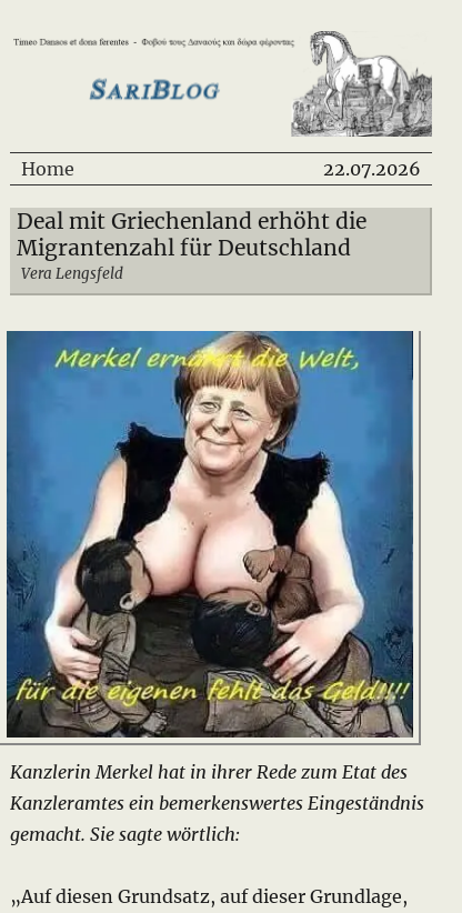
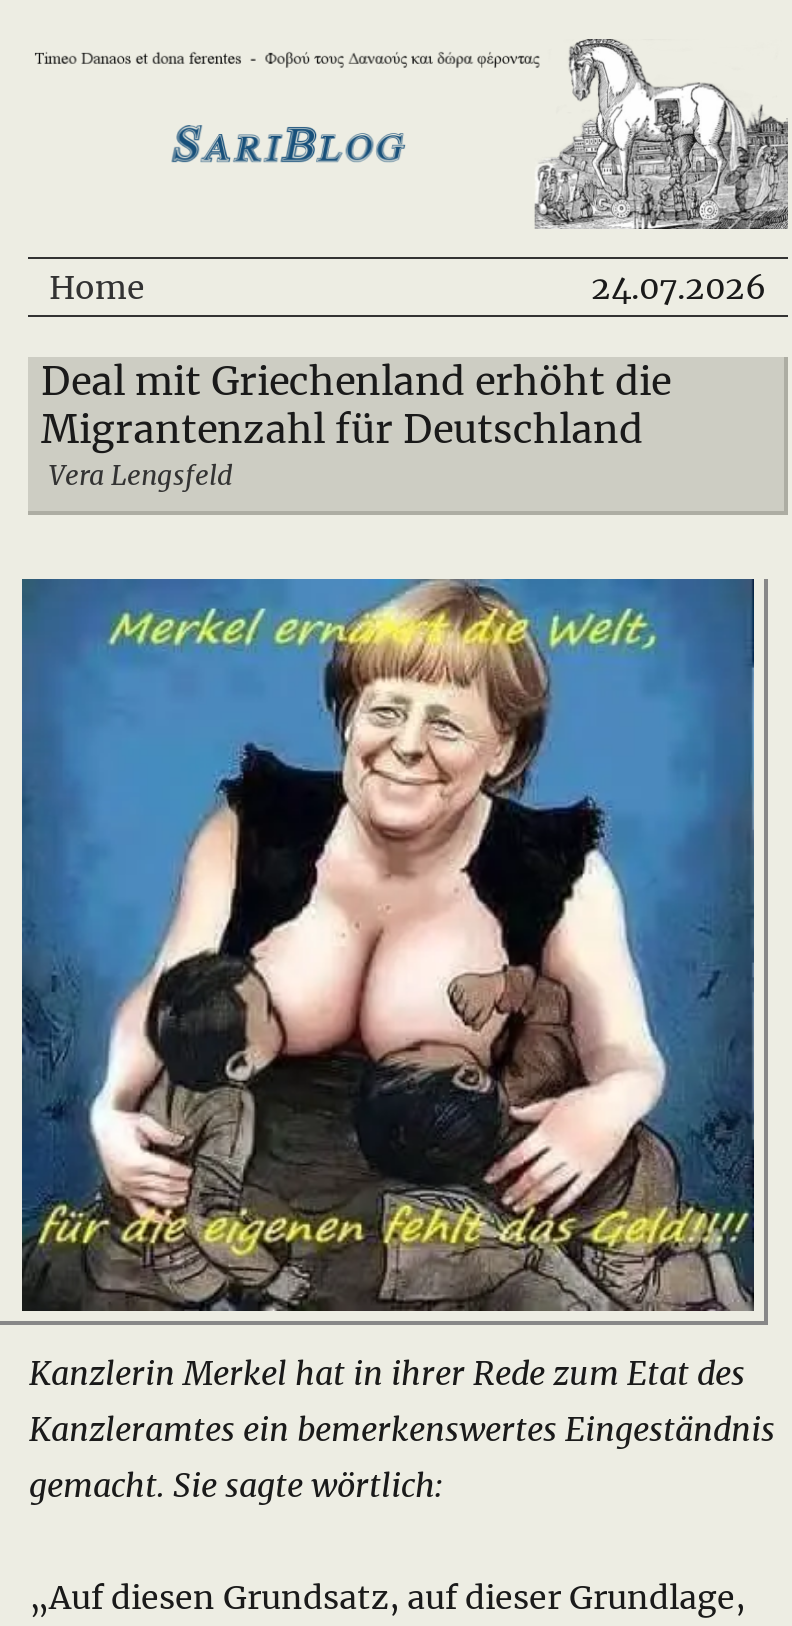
- 22.07.2026
+ 24.07.2026
